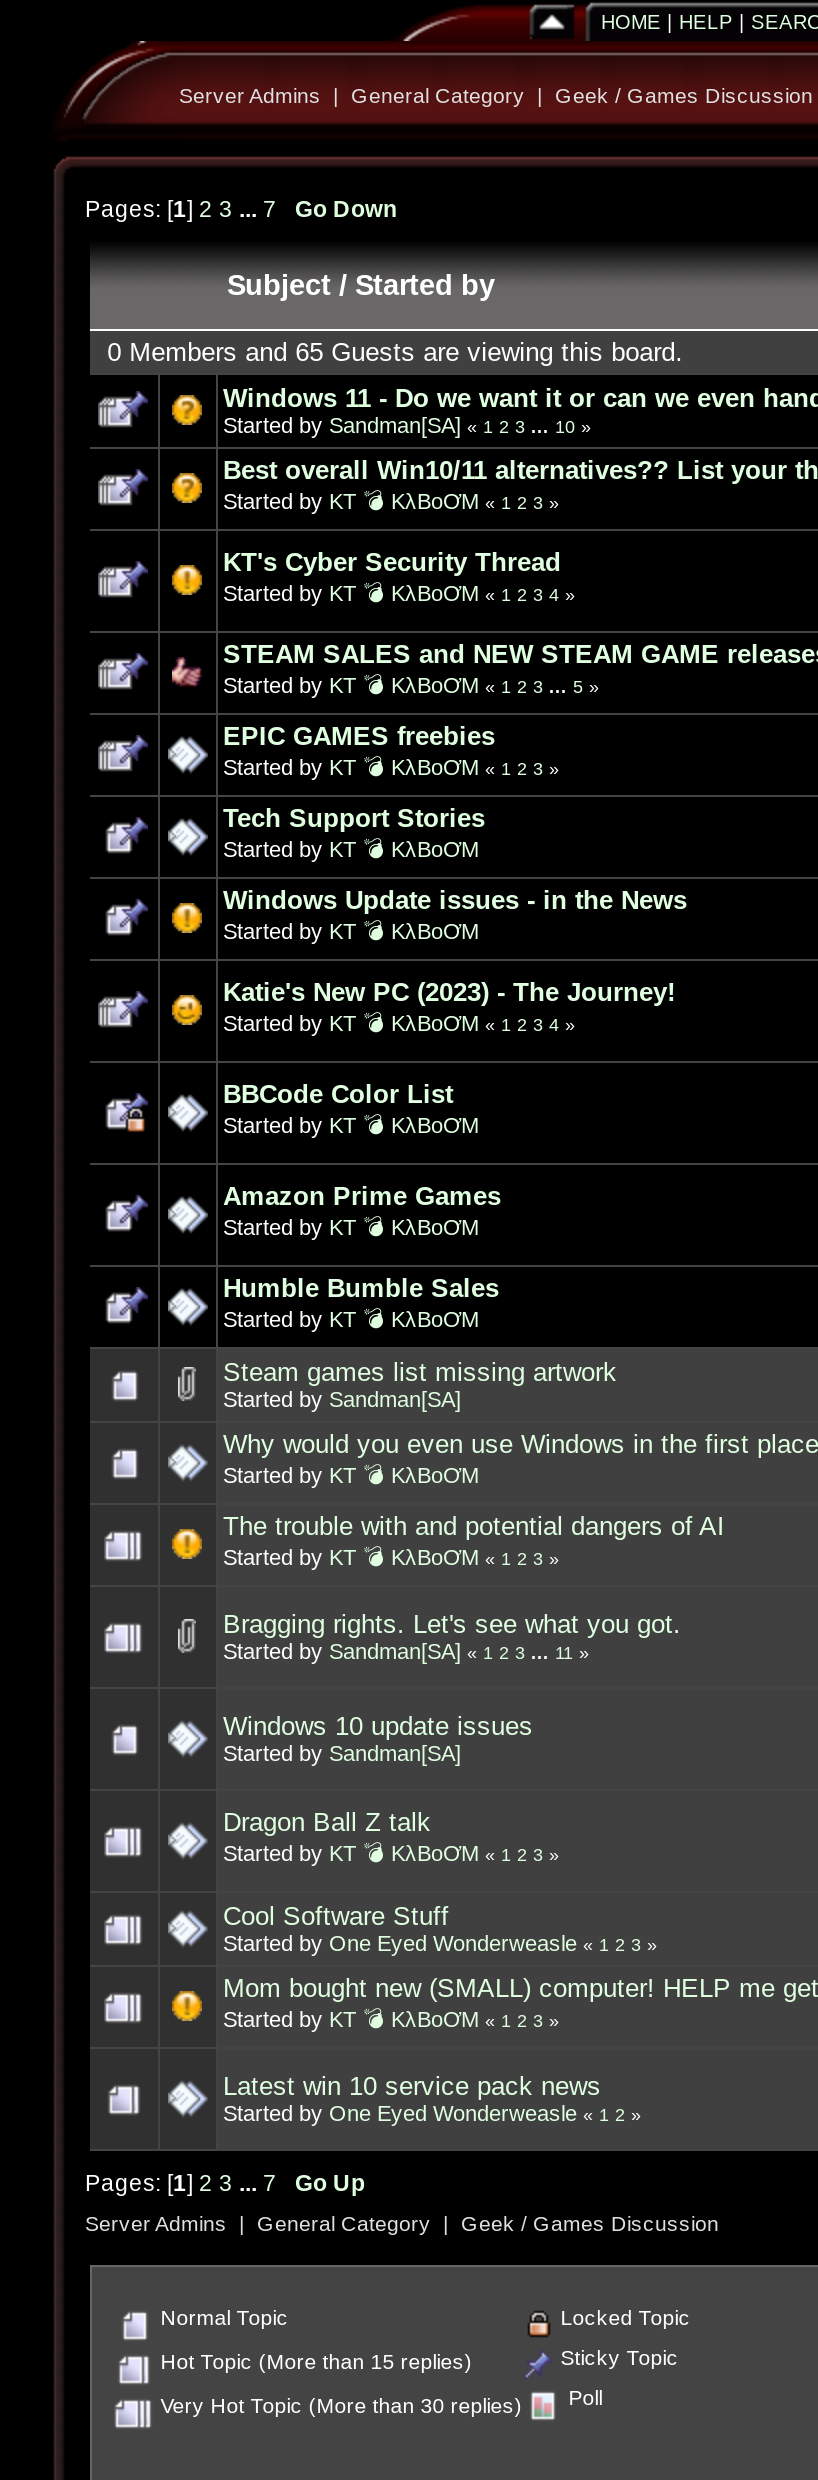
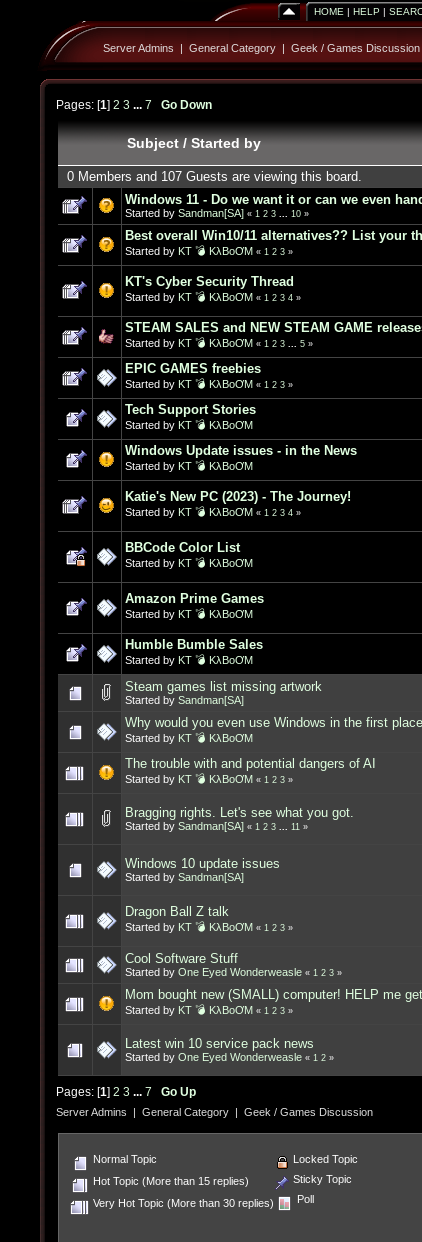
- 0 Members and 65 Guests are viewing this board.
+ 0 Members and 107 Guests are viewing this board.
